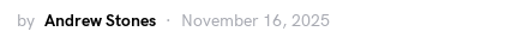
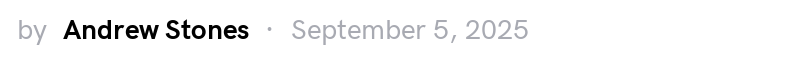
- November 16, 2025
+ September 5, 2025
